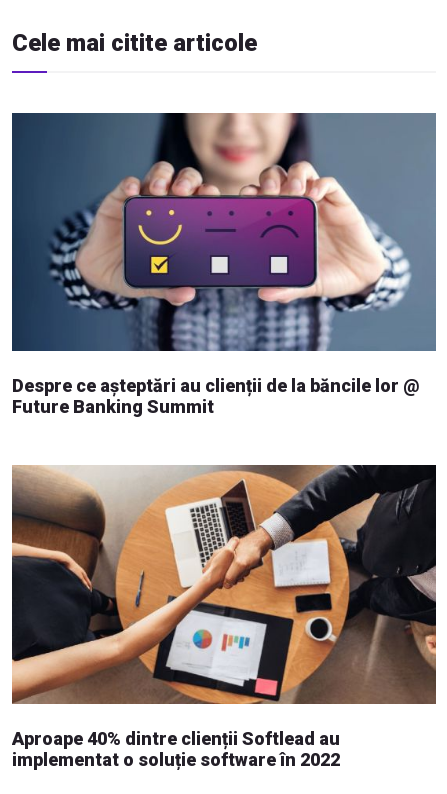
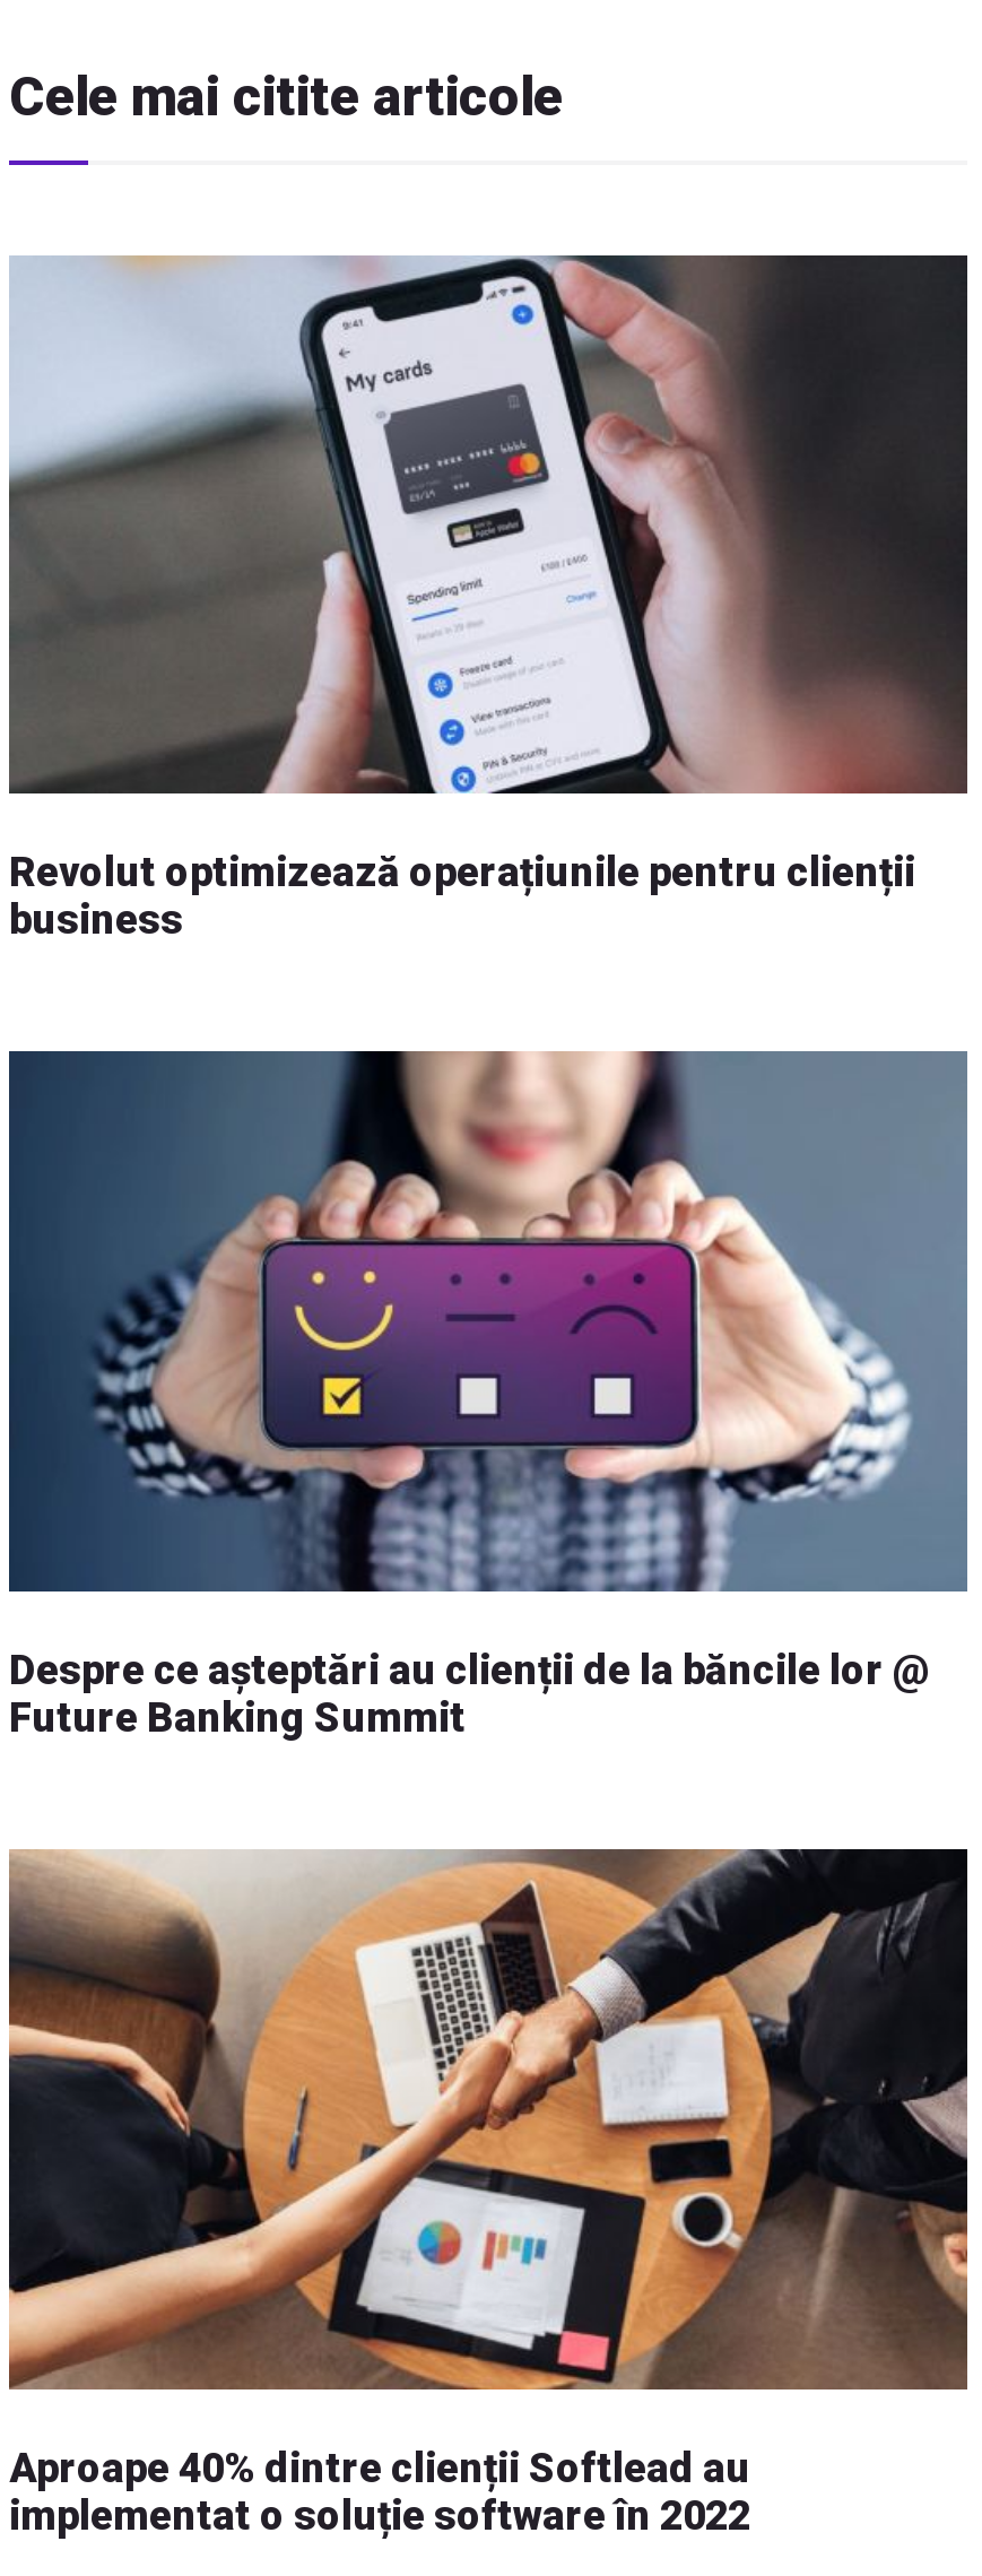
+ [image]
+ Revolut optimizează operațiunile pentru clienții
+ business
